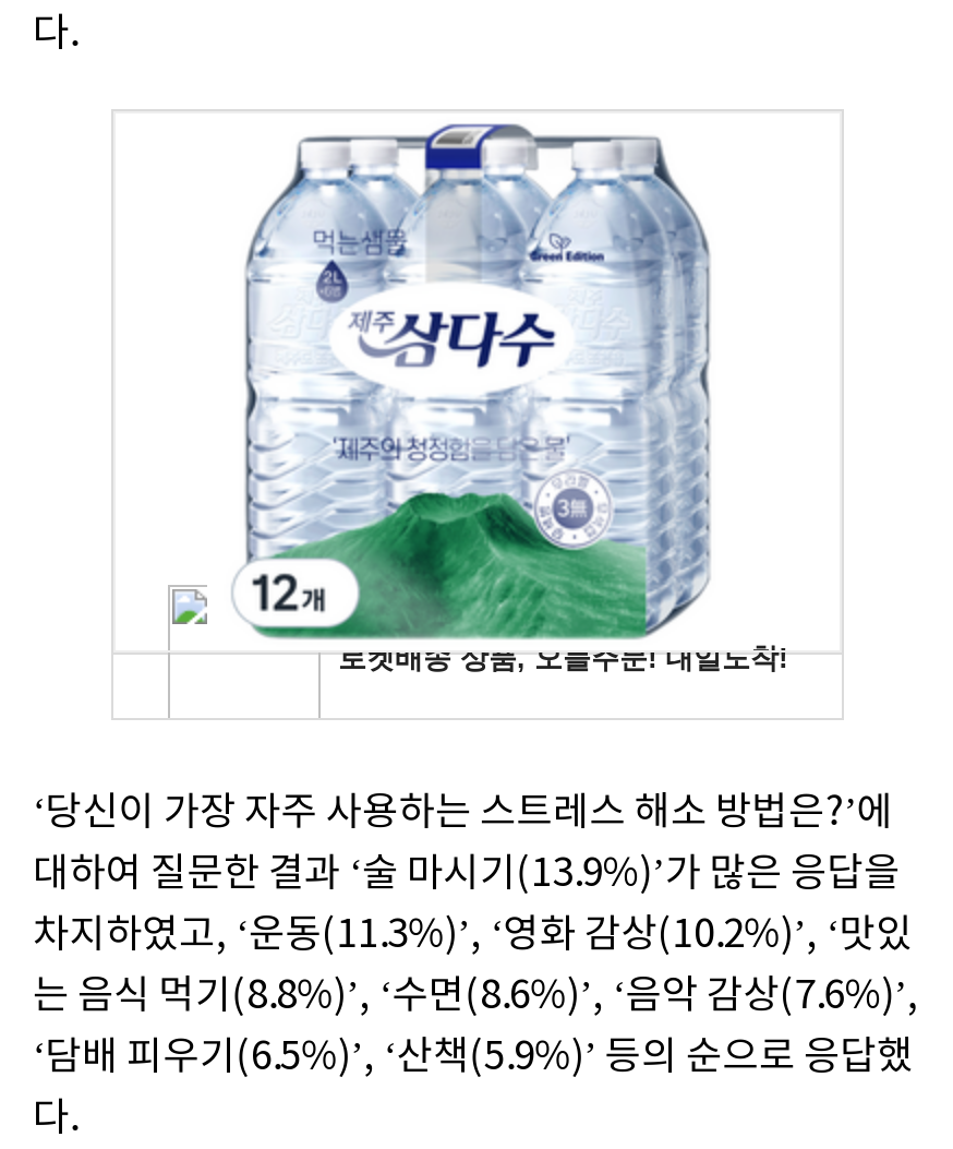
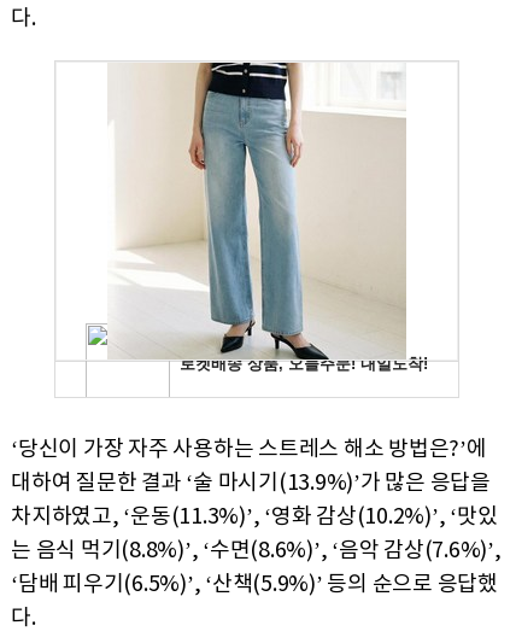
- [image]
+ [image]
